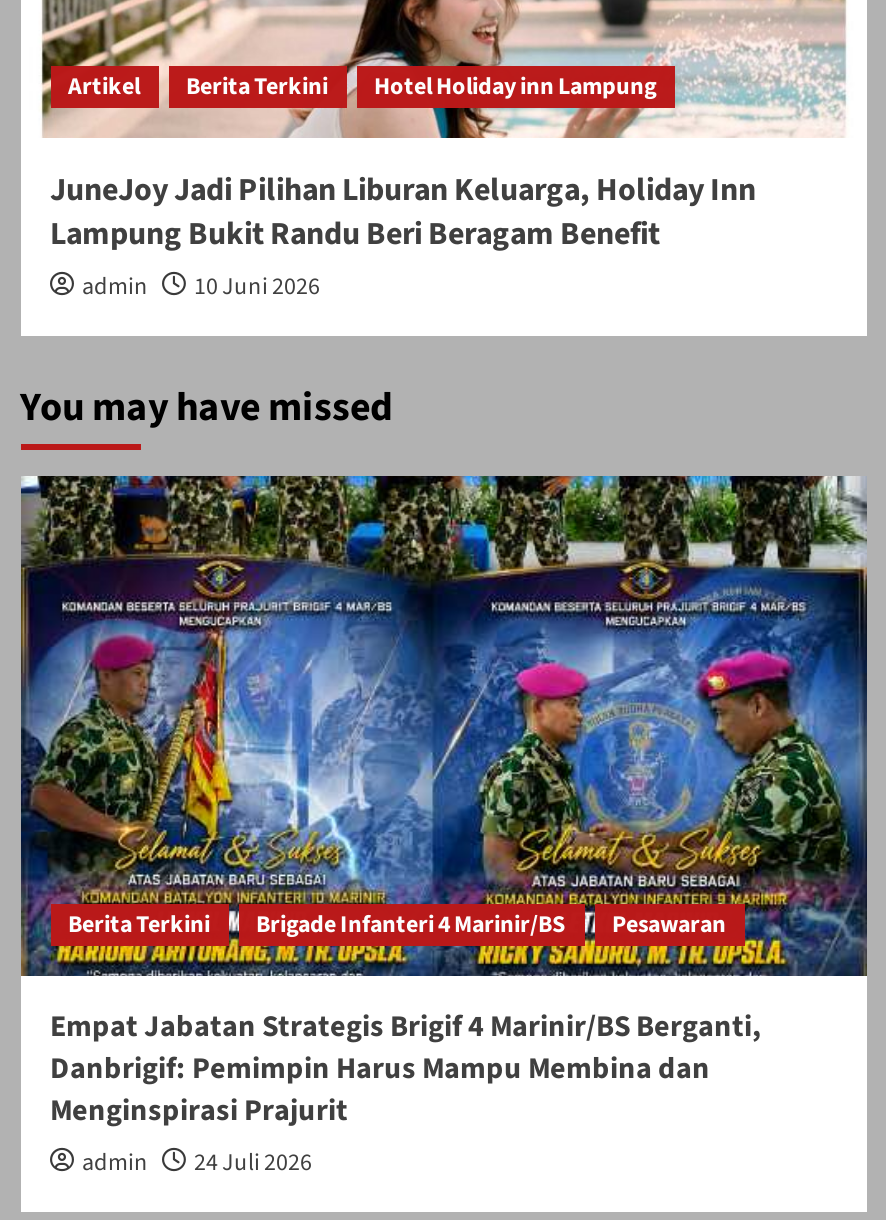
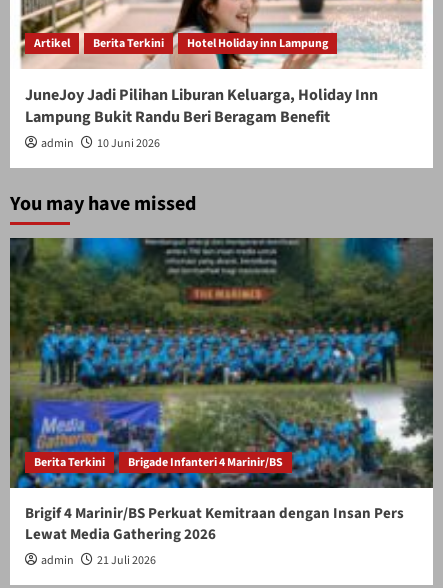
- [image]
- Pesawaran
- Empat Jabatan Strategis Brigif 4 Marinir/BS Berganti,
- Danbrigif: Pemimpin Harus Mampu Membina dan
- Menginspirasi Prajurit
+ [image]
+ Brigif 4 Marinir/BS Perkuat Kemitraan dengan Insan Pers
+ Lewat Media Gathering 2026

- admin 24 Juli 2026
+ admin 21 Juli 2026
